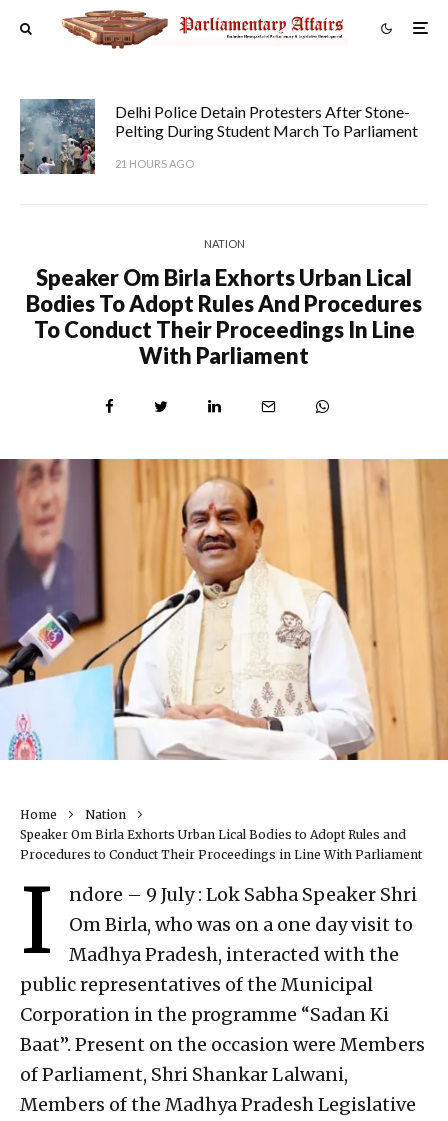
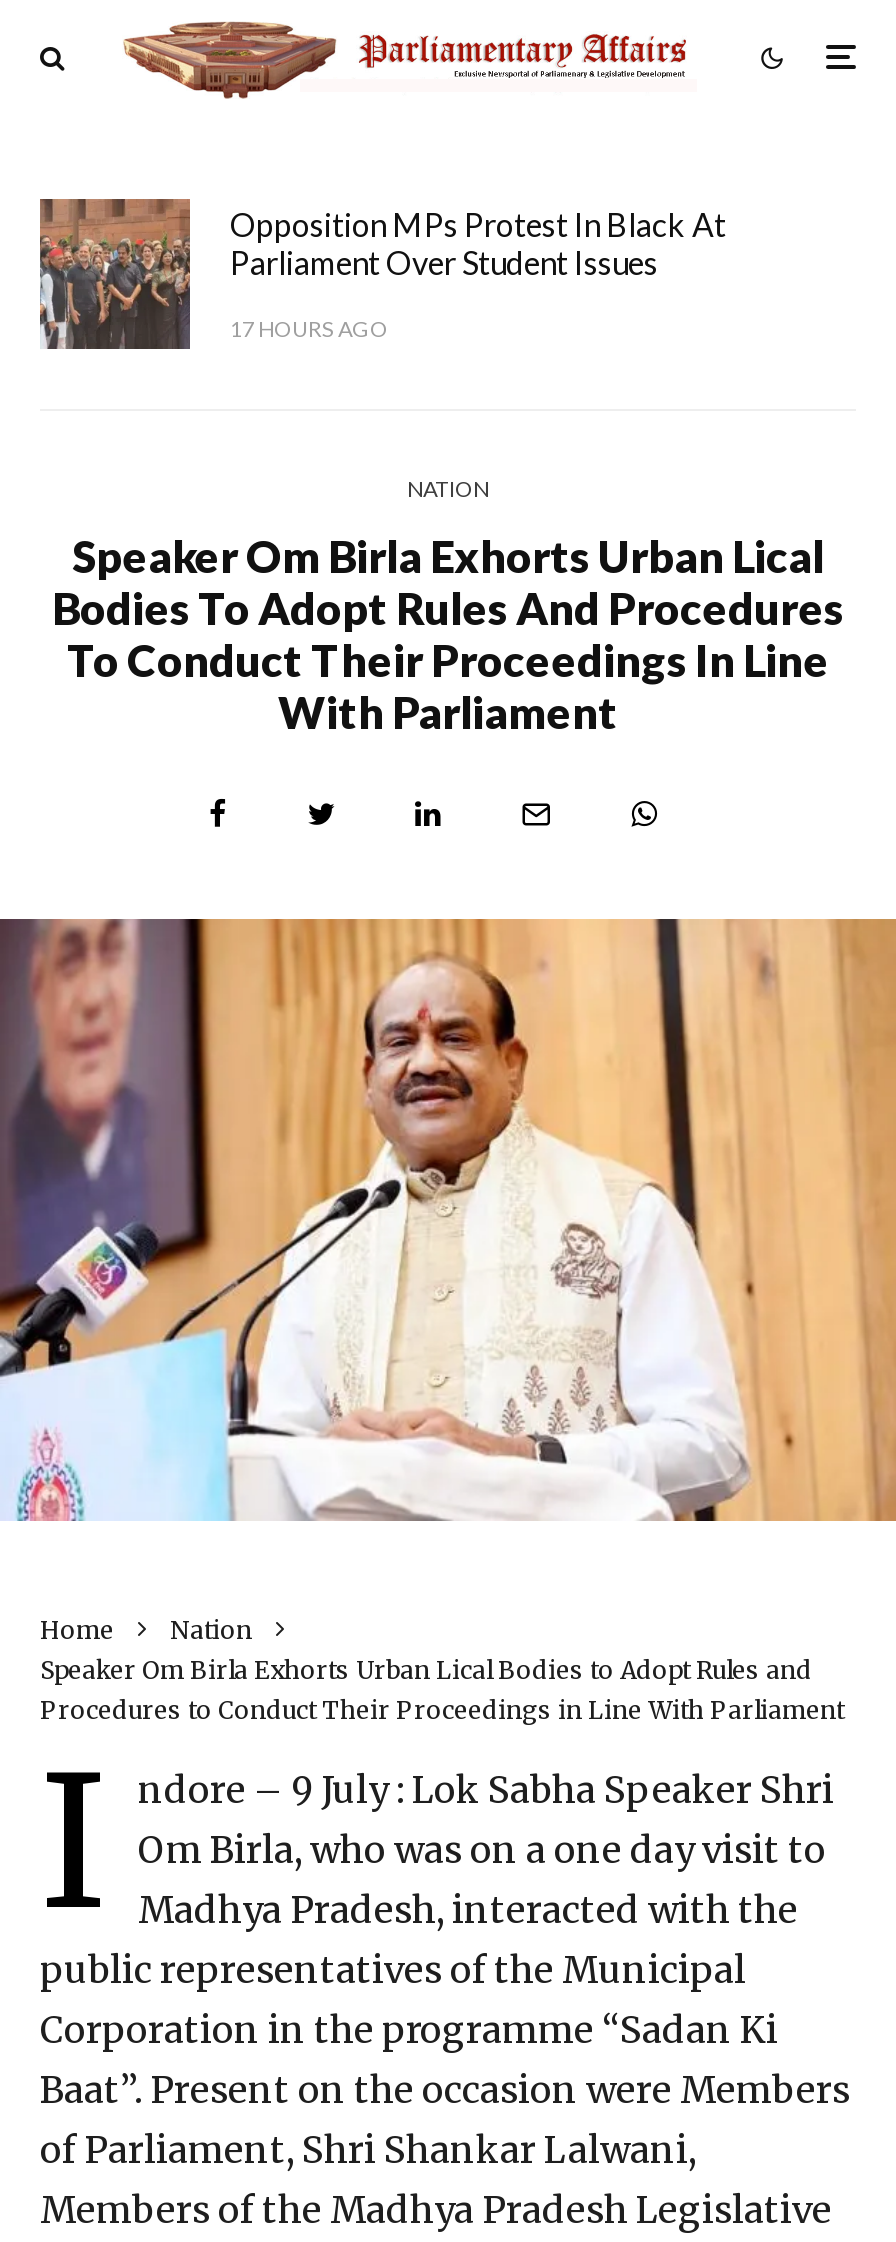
- [image]
- Delhi Police Detain Protesters After Stone-
- Pelting During Student March To Parliament
+ [image]
+ Opposition MPs Protest In Black At
+ Parliament Over Student Issues

- 21 HOURS AGO
+ 17 HOURS AGO
